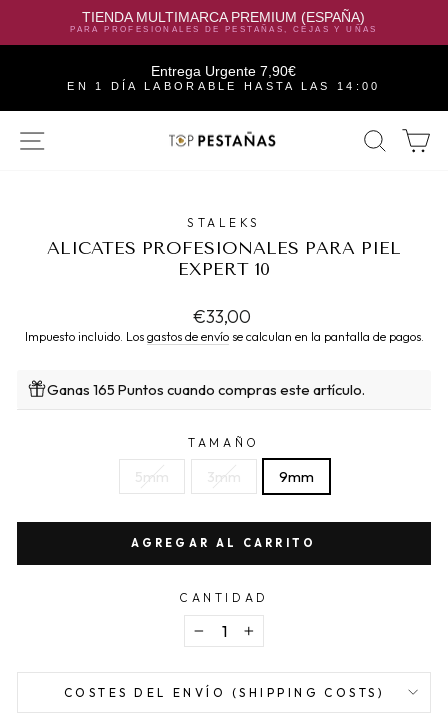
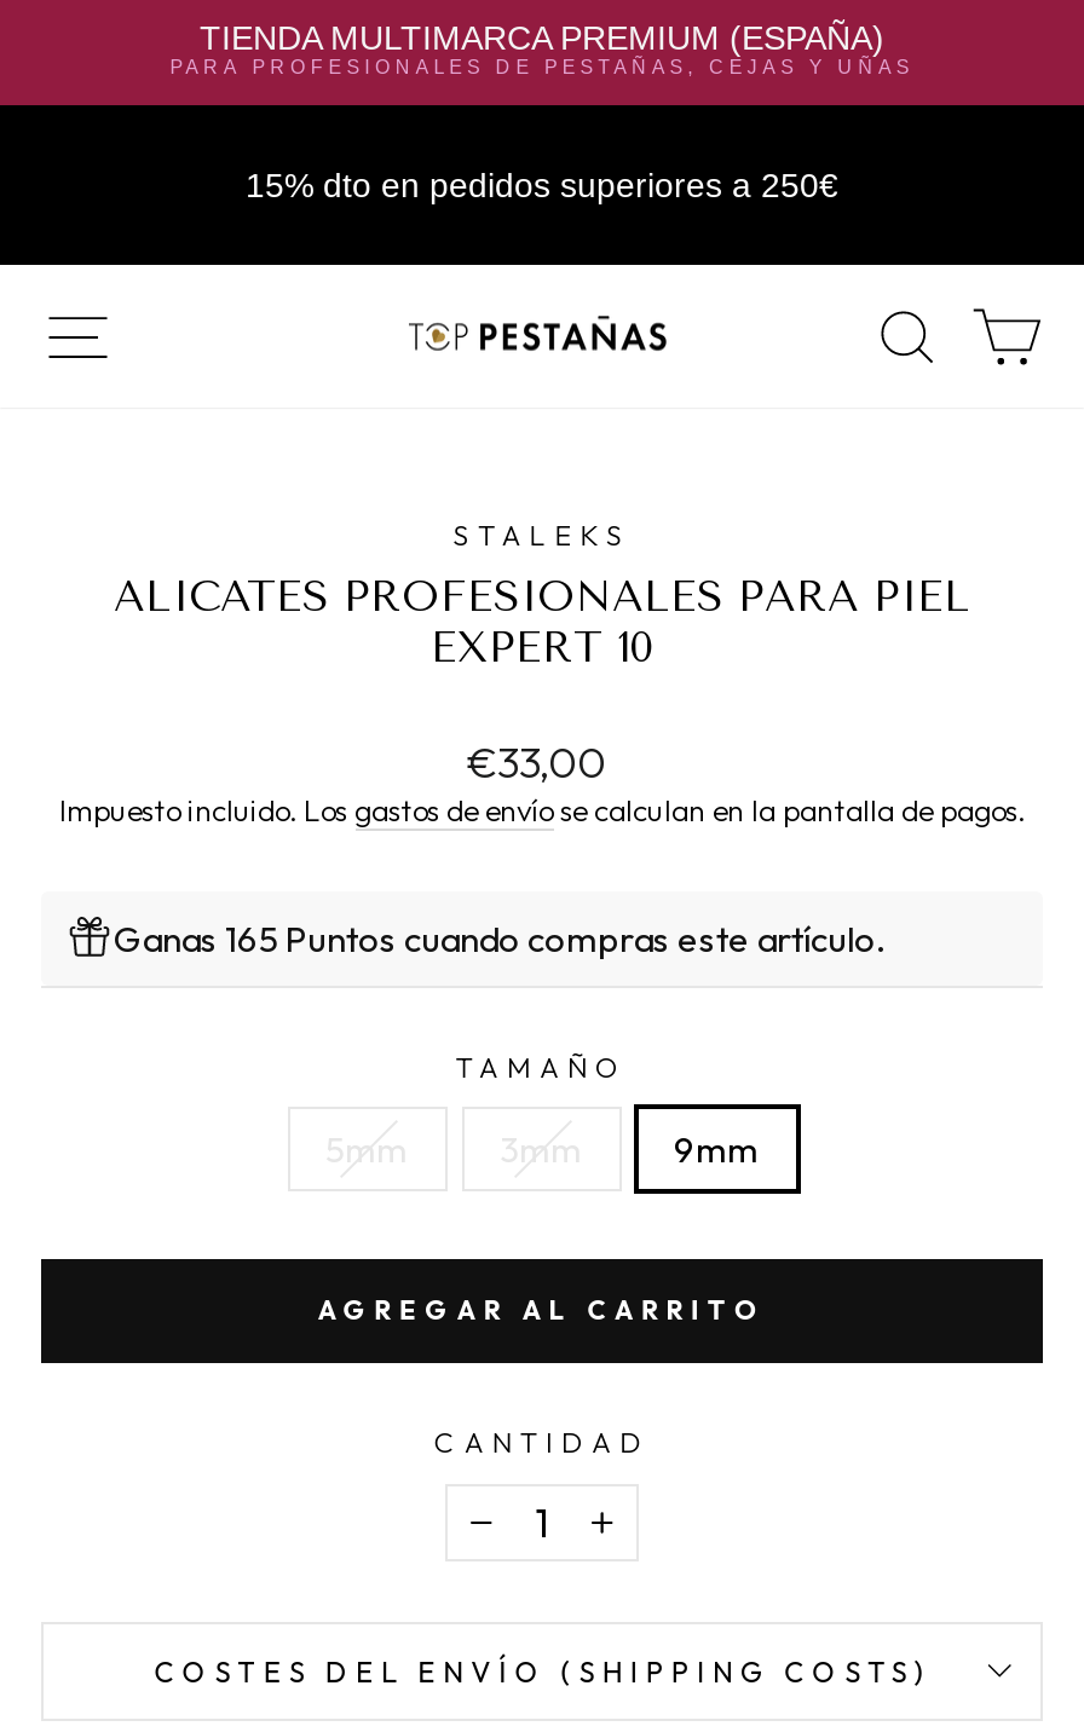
- Entrega Urgente 7,90€
- EN 1 DÍA LABORABLE HASTA LAS 14:00
+ 15% dto en pedidos superiores a 250€
